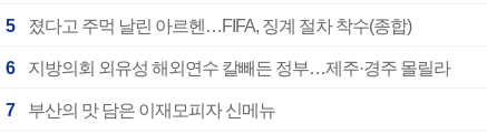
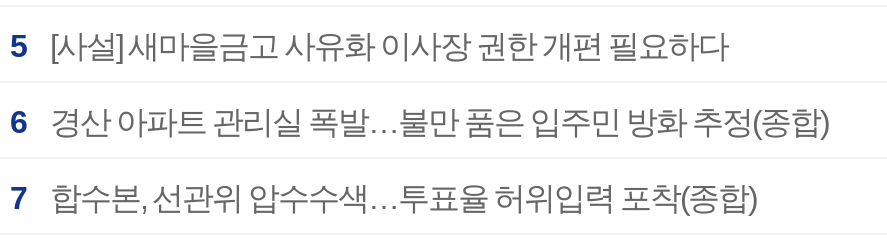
- 졌다고 주먹 날린 아르헨…FIFA, 징계 절차 착수(종합)
+ [사설] 새마을금고 사유화 이사장 권한 개편 필요하다

- 지방의회 외유성 해외연수 칼빼든 정부…제주·경주 몰릴라
+ 경산 아파트 관리실 폭발…불만 품은 입주민 방화 추정(종합)

- 부산의 맛 담은 이재모피자 신메뉴
+ 합수본, 선관위 압수수색…투표율 허위입력 포착(종합)
